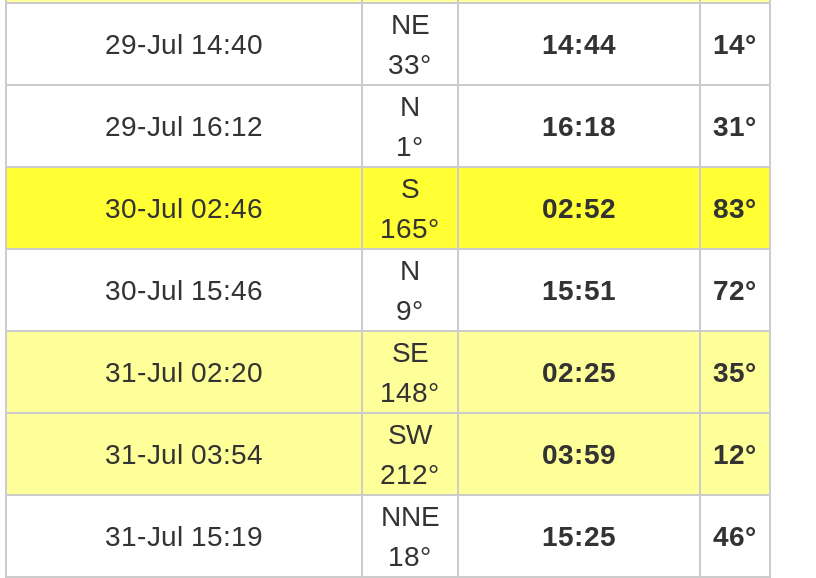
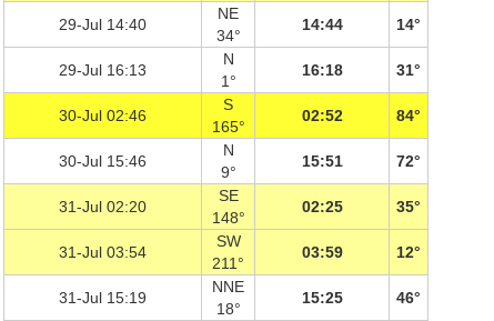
- 33°
+ 34°

- 29-Jul 16:12
+ 29-Jul 16:13

- 83°
+ 84°

- 212°
+ 211°
